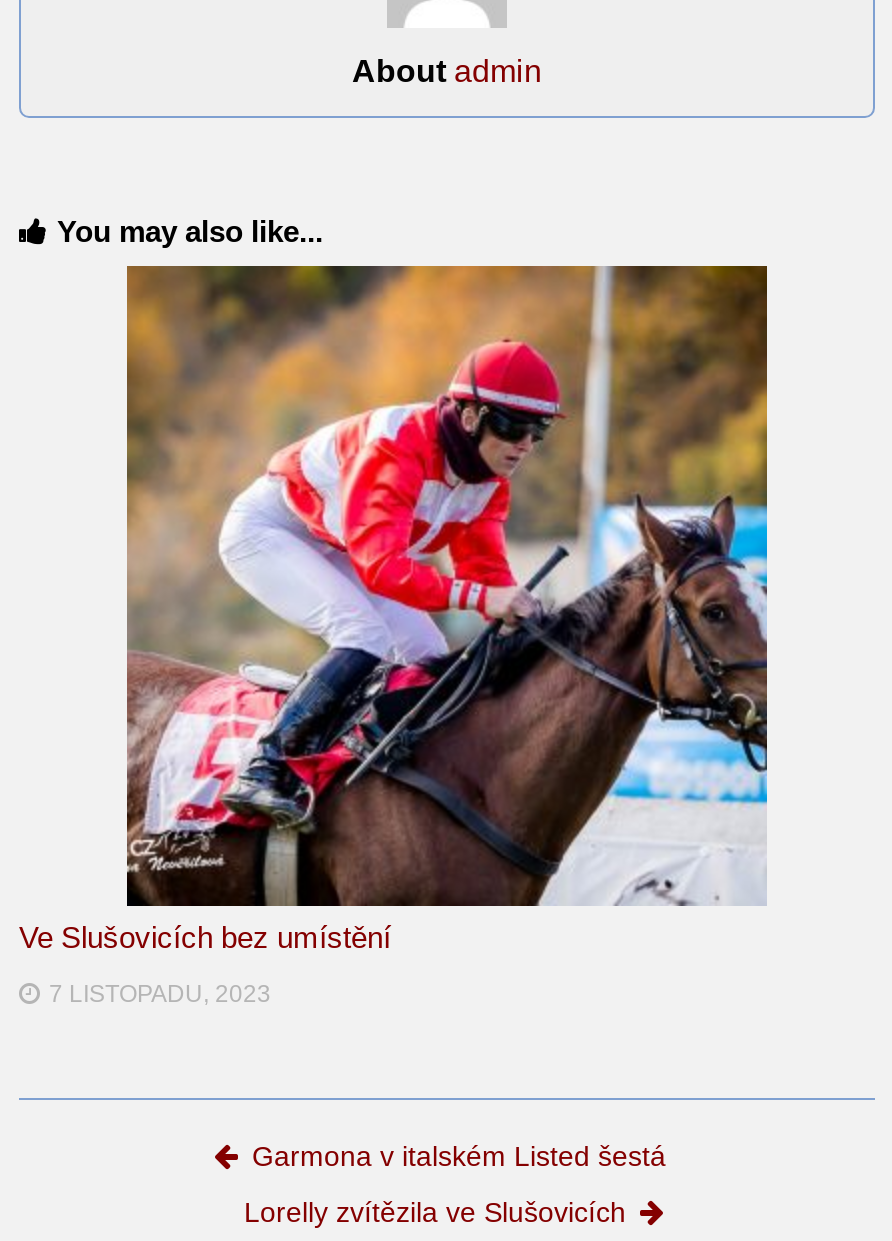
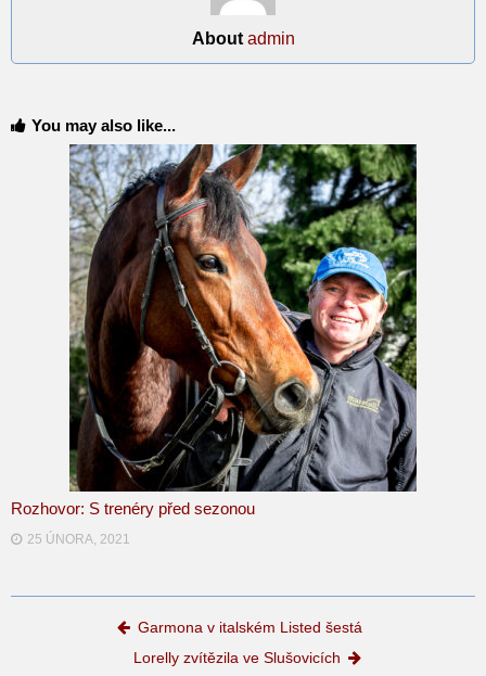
- [image]
- Ve Slušovicích bez umístění
+ [image]
+ Rozhovor: S trenéry před sezonou

- 7 LISTOPADU, 2023
+ 25 ÚNORA, 2021
